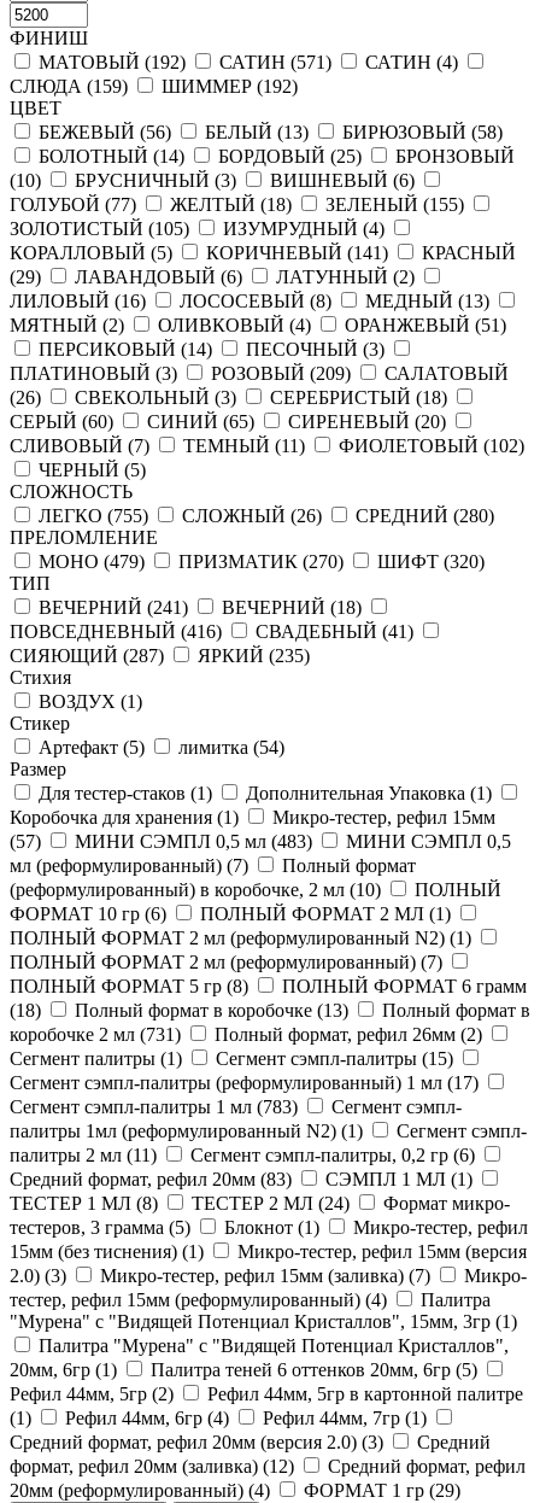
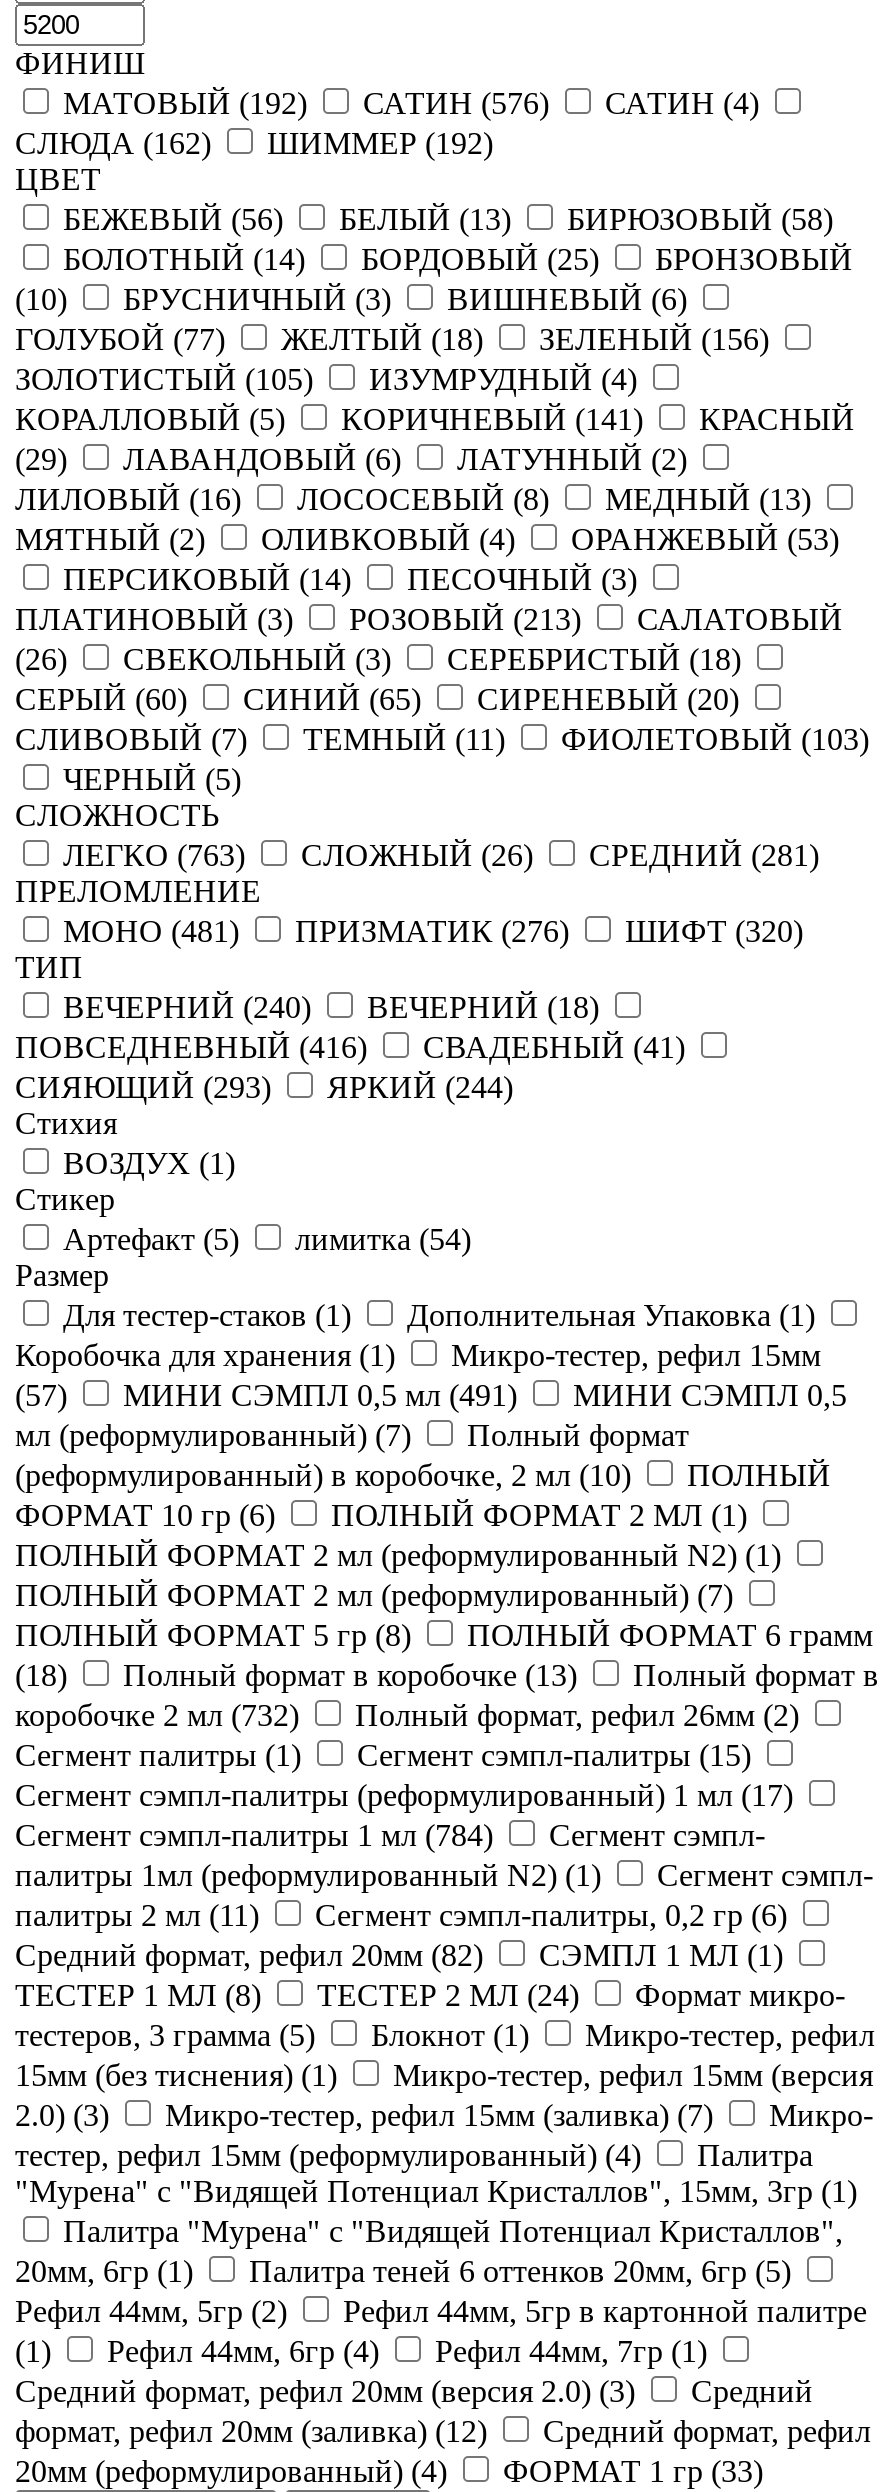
- МАТОВЫЙ (192) САТИН (571) САТИН (4)
+ МАТОВЫЙ (192) САТИН (576) САТИН (4)

- СЛЮДА (159) ШИММЕР (192)
+ СЛЮДА (162) ШИММЕР (192)

- ГОЛУБОЙ (77) ЖЕЛТЫЙ (18) ЗЕЛЕНЫЙ (155)
+ ГОЛУБОЙ (77) ЖЕЛТЫЙ (18) ЗЕЛЕНЫЙ (156)

- МЯТНЫЙ (2) ОЛИВКОВЫЙ (4) ОРАНЖЕВЫЙ (51)
+ МЯТНЫЙ (2) ОЛИВКОВЫЙ (4) ОРАНЖЕВЫЙ (53)

- ПЛАТИНОВЫЙ (3) РОЗОВЫЙ (209) САЛАТОВЫЙ
+ ПЛАТИНОВЫЙ (3) РОЗОВЫЙ (213) САЛАТОВЫЙ

- СЛИВОВЫЙ (7) ТЕМНЫЙ (11) ФИОЛЕТОВЫЙ (102)
+ СЛИВОВЫЙ (7) ТЕМНЫЙ (11) ФИОЛЕТОВЫЙ (103)

- ЛЕГКО (755)
+ ЛЕГКО (763)

- СРЕДНИЙ (280)
+ СРЕДНИЙ (281)

- МОНО (479)
+ МОНО (481)

- ПРИЗМАТИК (270)
+ ПРИЗМАТИК (276)

- ВЕЧЕРНИЙ (241) ВЕЧЕРНИЙ (18)
+ ВЕЧЕРНИЙ (240) ВЕЧЕРНИЙ (18)

- СИЯЮЩИЙ (287)
+ СИЯЮЩИЙ (293)

- ЯРКИЙ (235)
+ ЯРКИЙ (244)

- (57) МИНИ СЭМПЛ 0,5 мл (483) МИНИ СЭМПЛ 0,5
+ (57) МИНИ СЭМПЛ 0,5 мл (491) МИНИ СЭМПЛ 0,5

- коробочке 2 мл (731) Полный формат, рефил 26мм (2)
+ коробочке 2 мл (732) Полный формат, рефил 26мм (2)

- Сегмент сэмпл-палитры 1 мл (783)
+ Сегмент сэмпл-палитры 1 мл (784)

- Средний формат, рефил 20мм (83)
+ Средний формат, рефил 20мм (82)

- 20мм (реформулированный) (4) ФОРМАТ 1 гр (29)
+ 20мм (реформулированный) (4) ФОРМАТ 1 гр (33)
